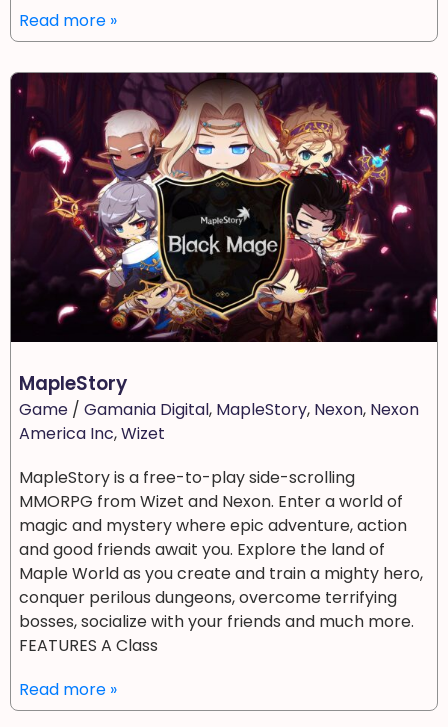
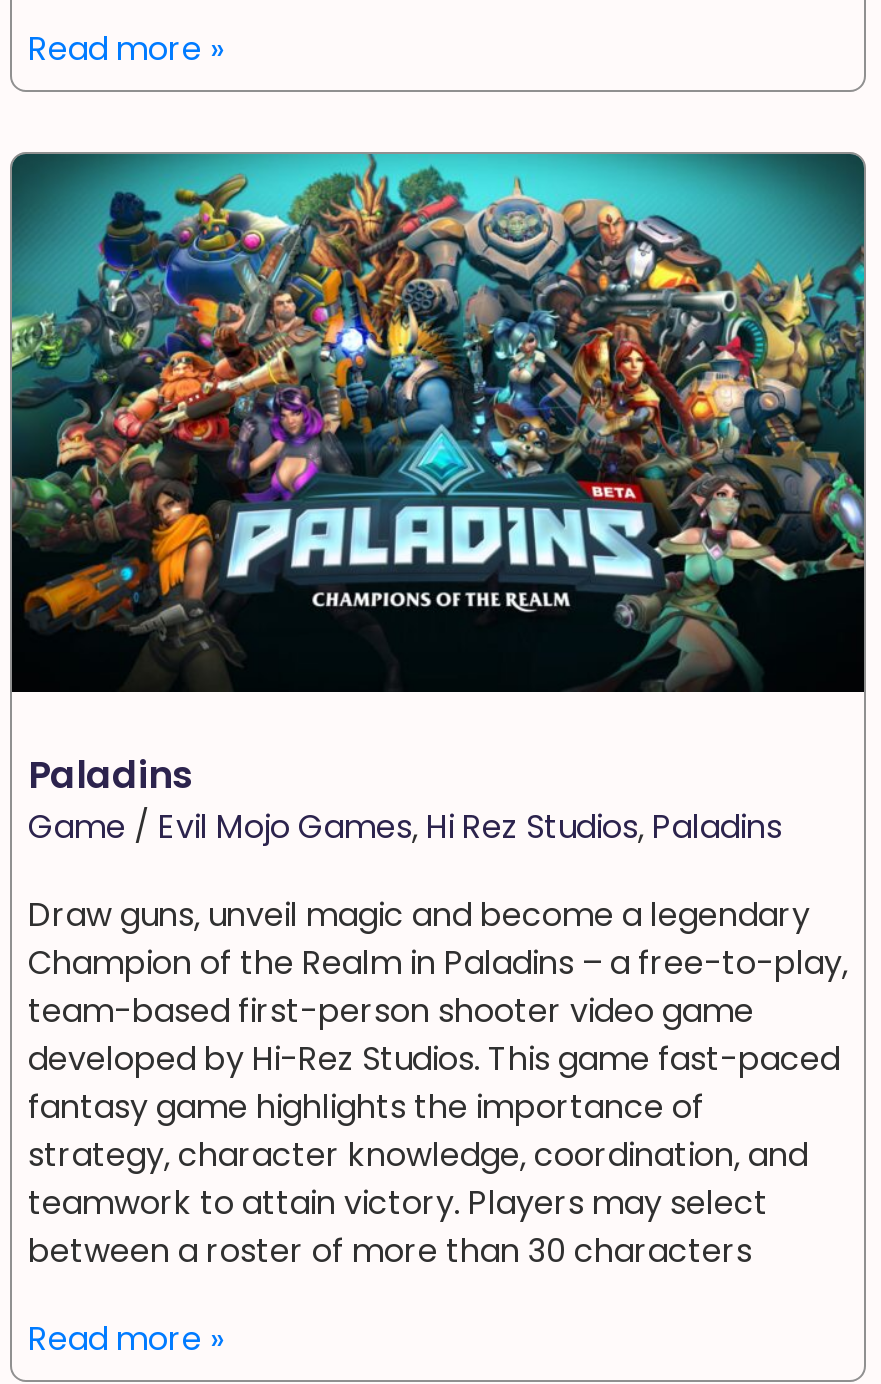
- [image]
- MapleStory
- Game / Gamania Digital, MapleStory, Nexon, Nexon
- America Inc, Wizet
+ [image]
+ Paladins
+ Game / Evil Mojo Games, Hi Rez Studios, Paladins

- MapleStory is a free-to-play side-scrolling
- MMORPG from Wizet and Nexon. Enter a world of
- magic and mystery where epic adventure, action
- and good friends await you. Explore the land of
- Maple World as you create and train a mighty hero,
- conquer perilous dungeons, overcome terrifying
- bosses, socialize with your friends and much more.
- FEATURES A Class
+ Draw guns, unveil magic and become a legendary
+ Champion of the Realm in Paladins – a free-to-play,
+ team-based first-person shooter video game
+ developed by Hi-Rez Studios. This game fast-paced
+ fantasy game highlights the importance of
+ strategy, character knowledge, coordination, and
+ teamwork to attain victory. Players may select
+ between a roster of more than 30 characters
